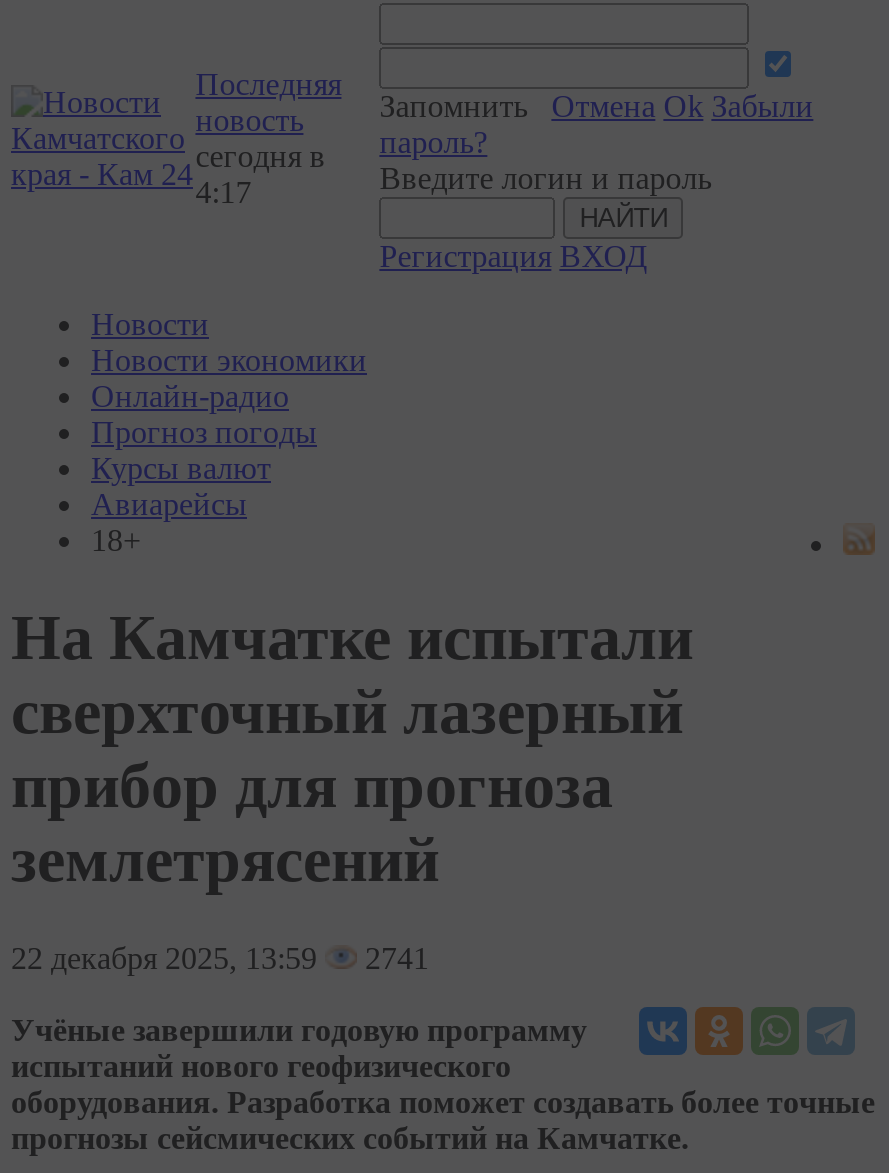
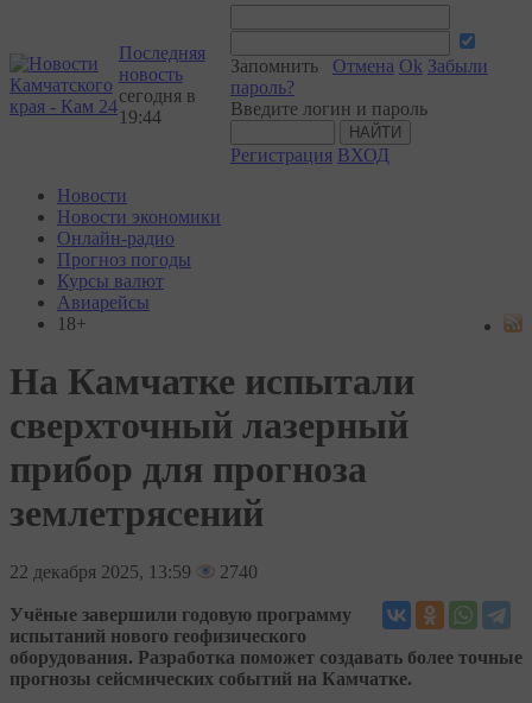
- 4:17
+ 19:44

- 22 декабря 2025, 13:59 2741
+ 22 декабря 2025, 13:59 2740
